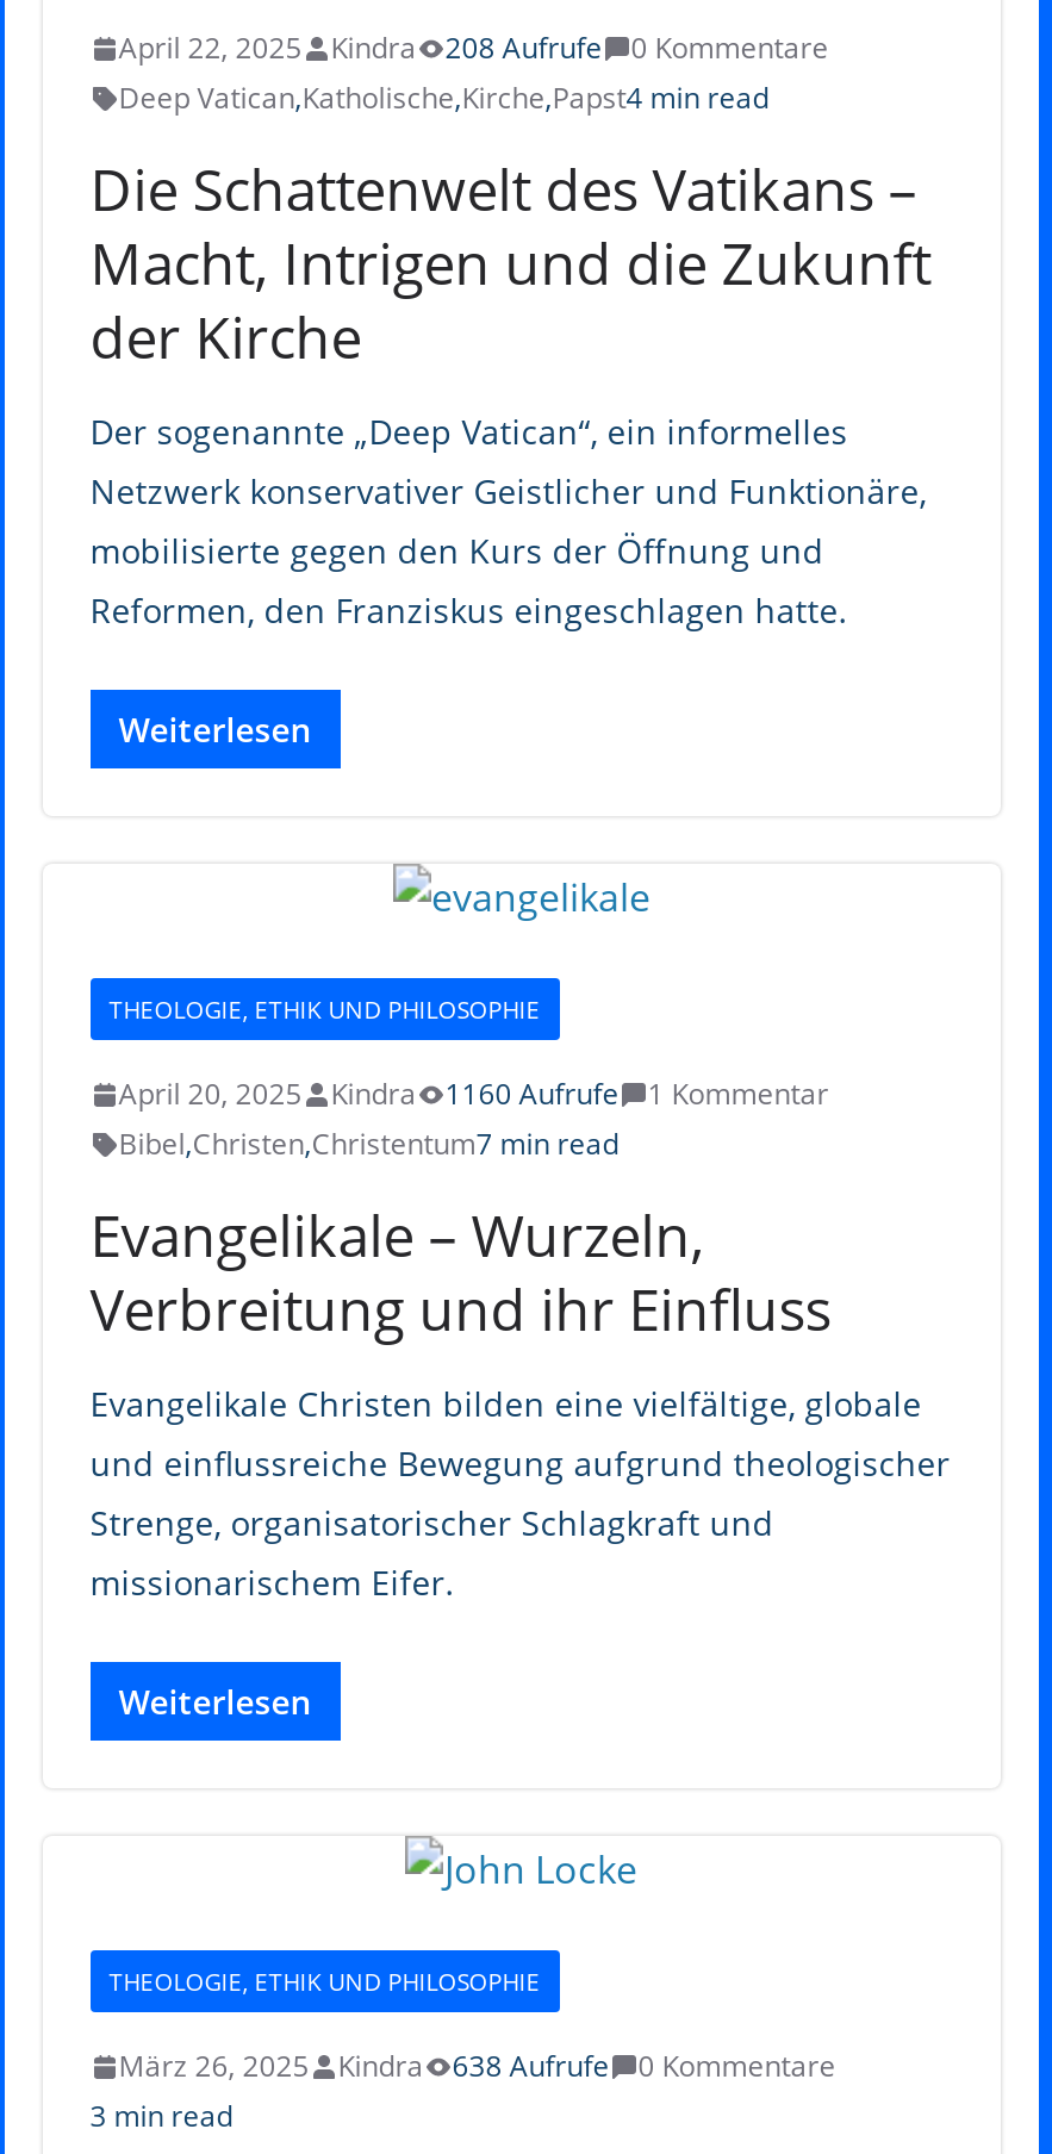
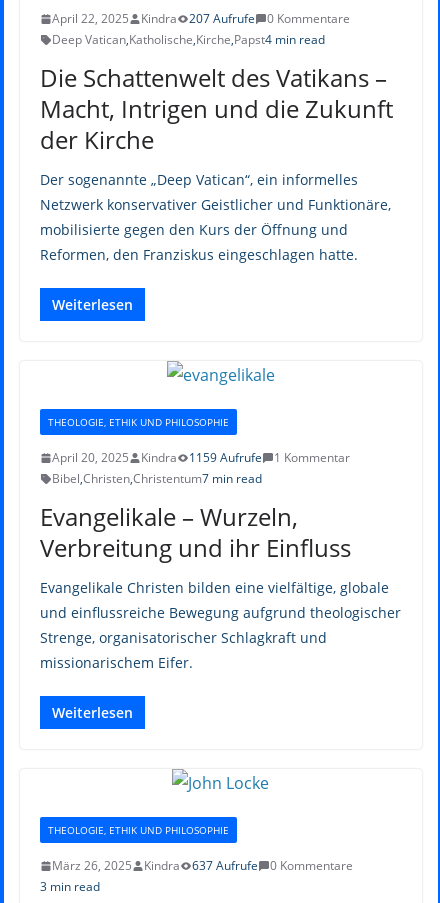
- April 22, 2025 Kindra 208 Aufrufe 0 Kommentare
+ April 22, 2025 Kindra 207 Aufrufe 0 Kommentare

- April 20, 2025 Kindra 1160 Aufrufe 1 Kommentar
+ April 20, 2025 Kindra 1159 Aufrufe 1 Kommentar

- März 26, 2025 Kindra 638 Aufrufe 0 Kommentare
+ März 26, 2025 Kindra 637 Aufrufe 0 Kommentare
